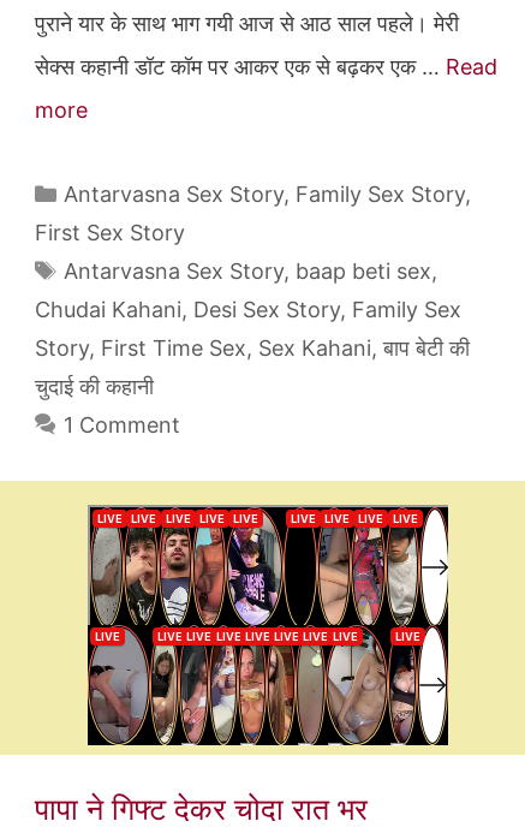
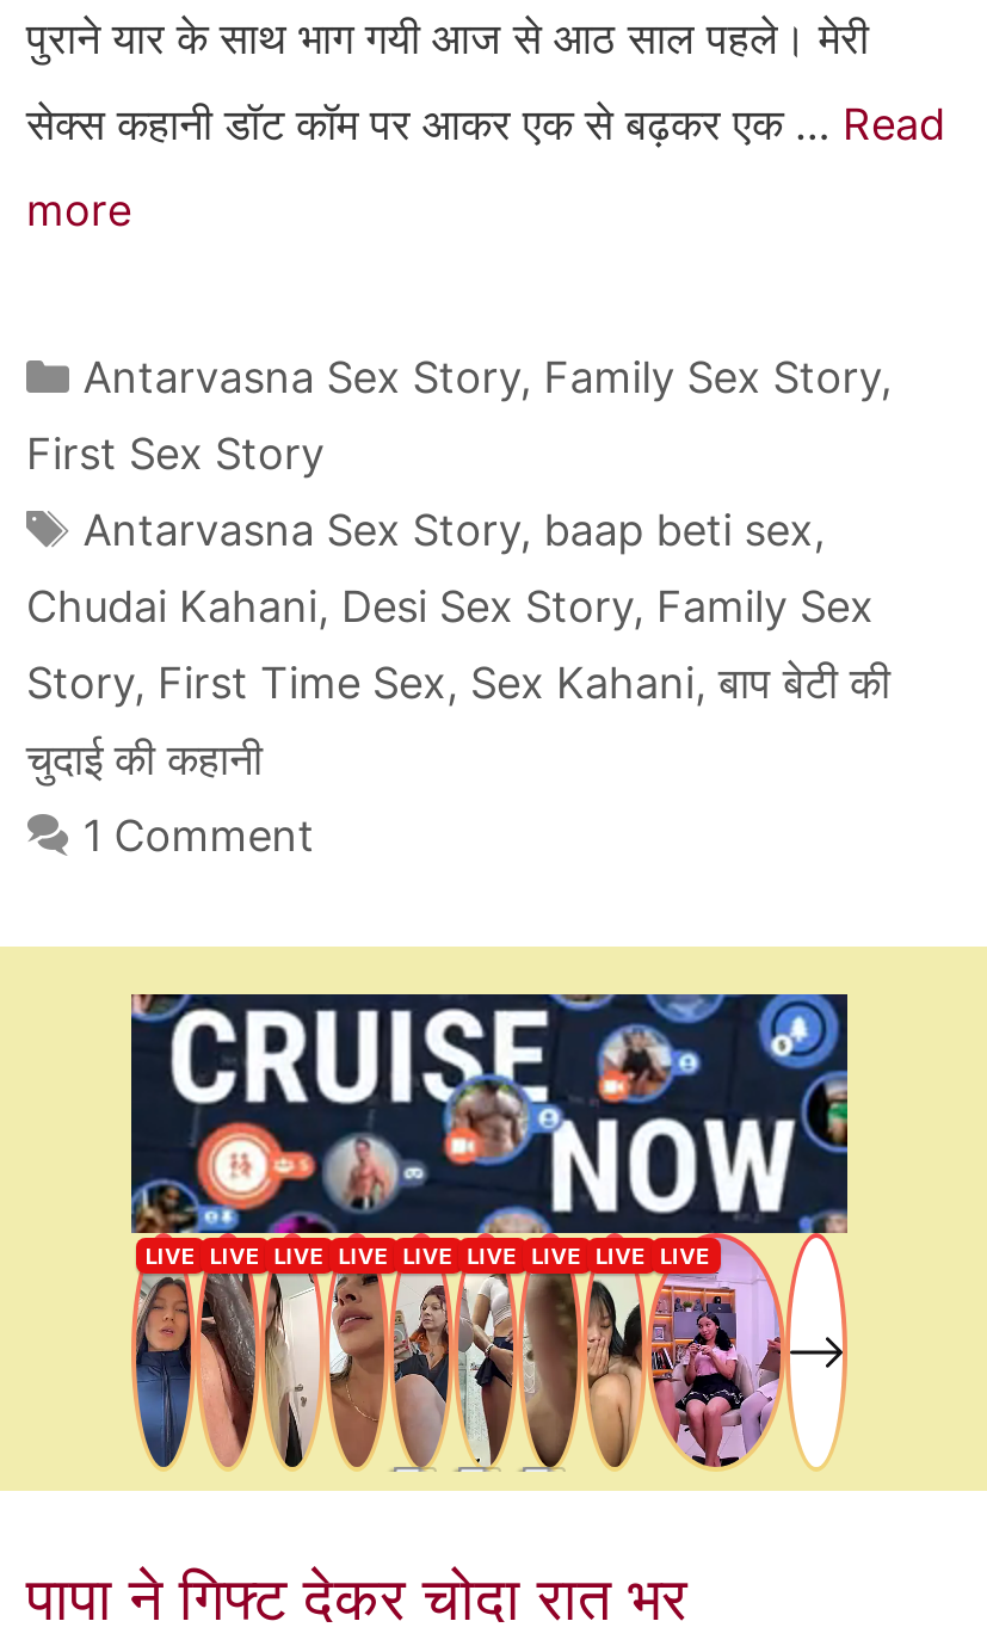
- [image]
+ [image]
